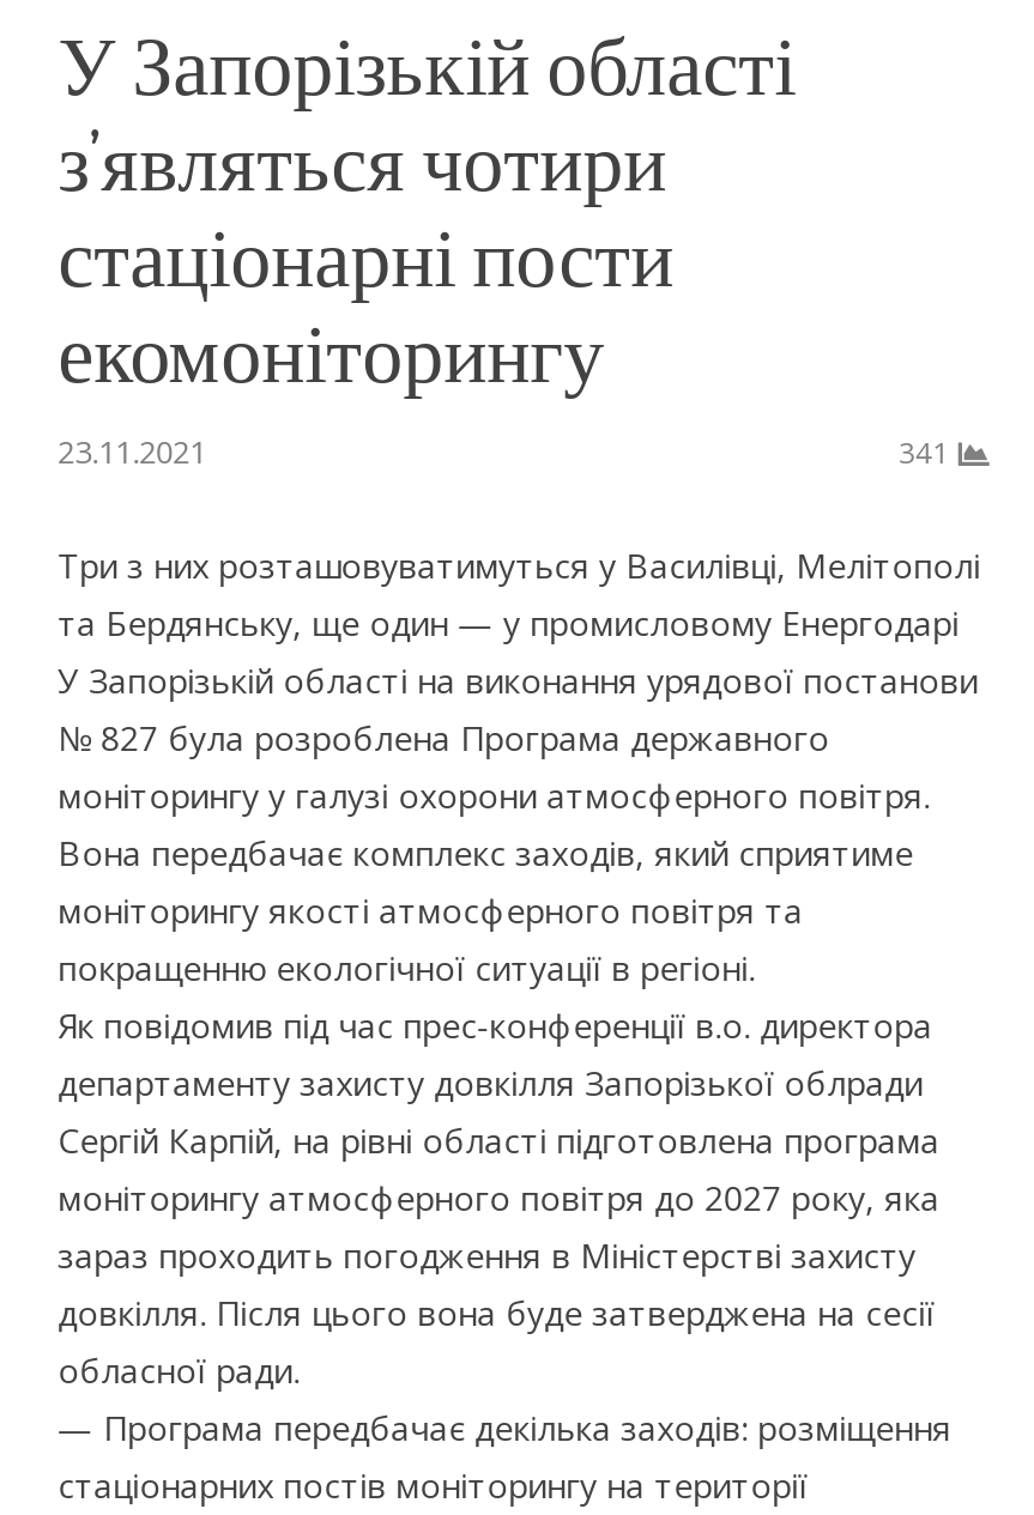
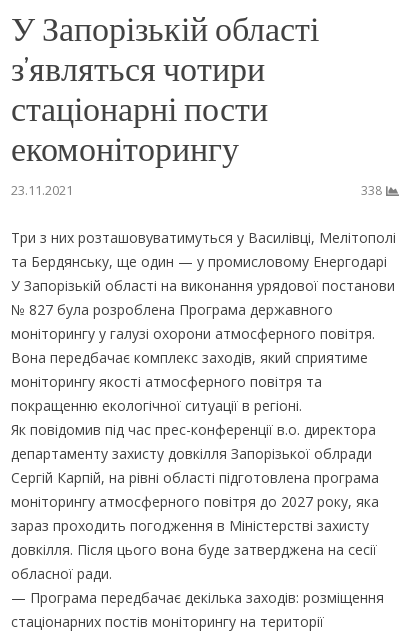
- 341
+ 338
